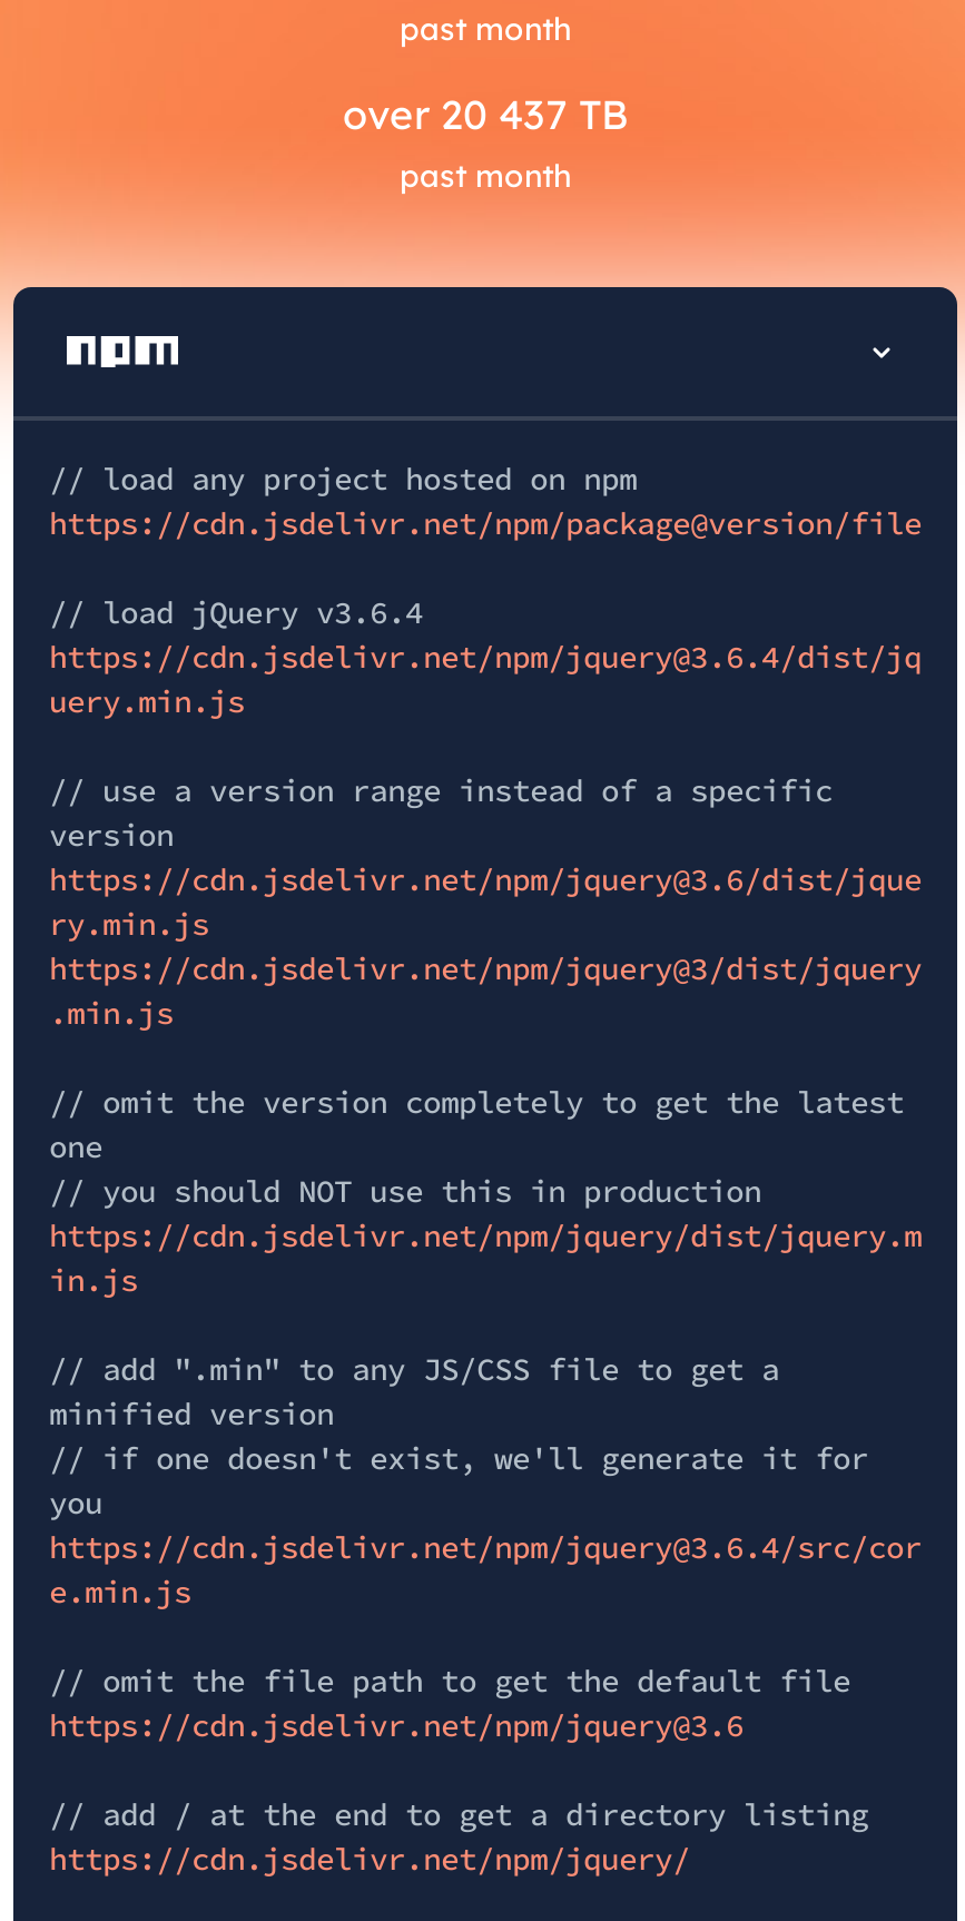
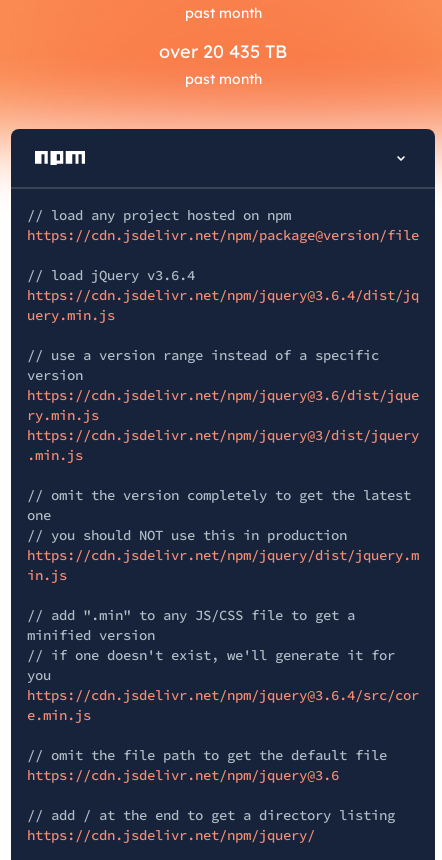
- over 20 437 TB
+ over 20 435 TB
